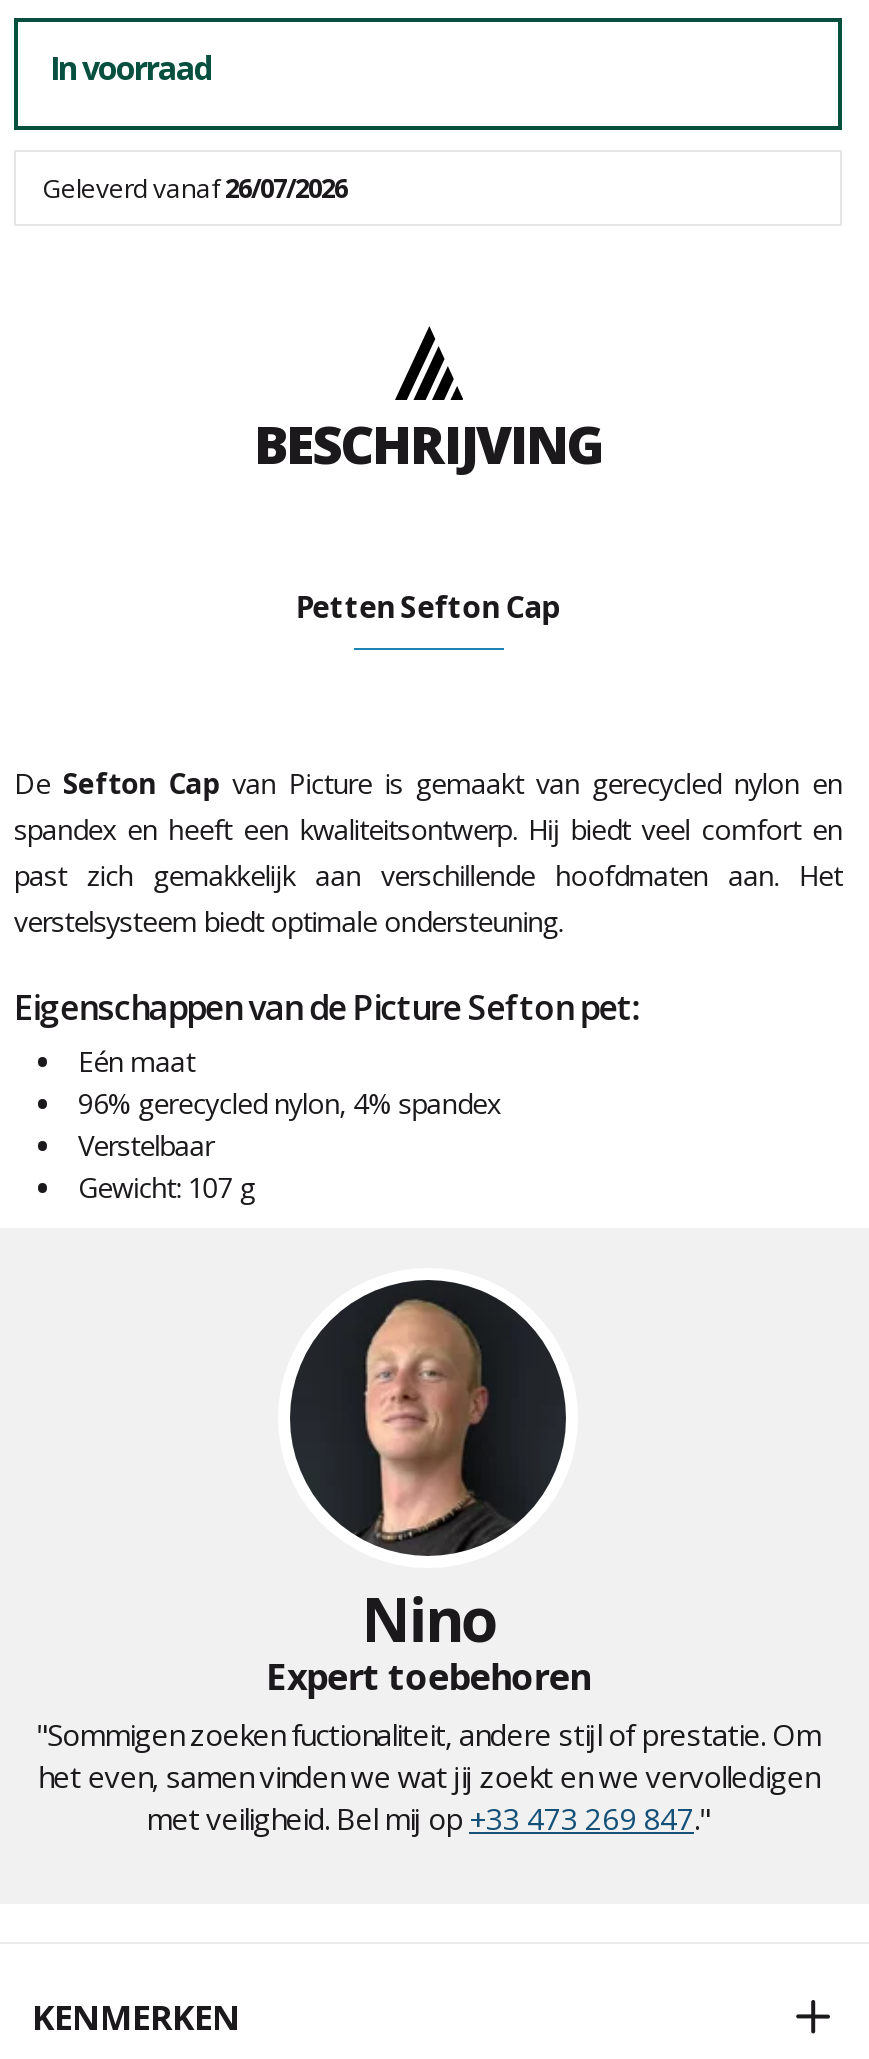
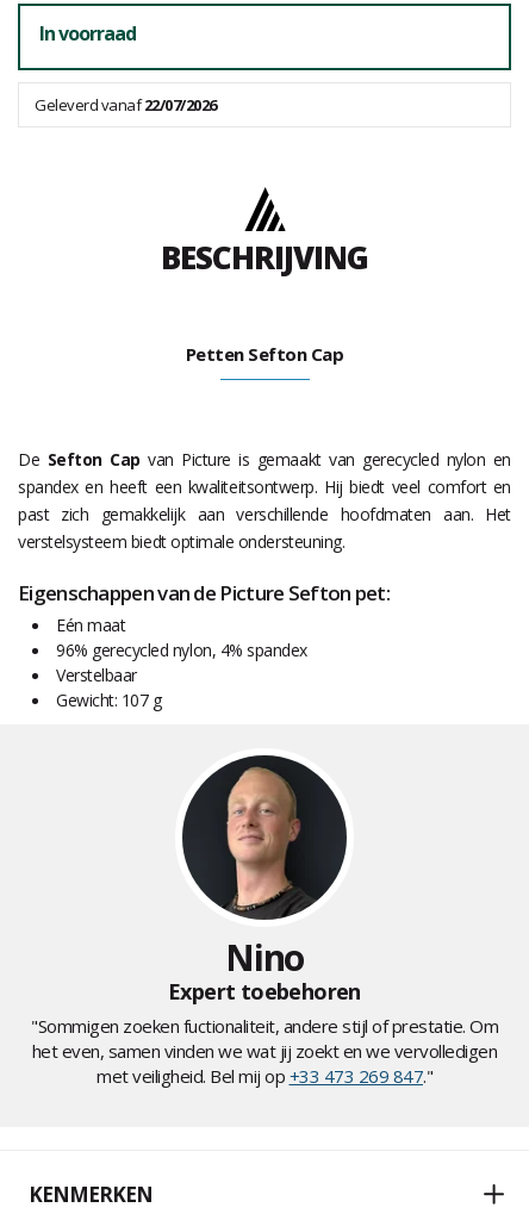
- Geleverd vanaf26/07/2026
+ Geleverd vanaf22/07/2026
